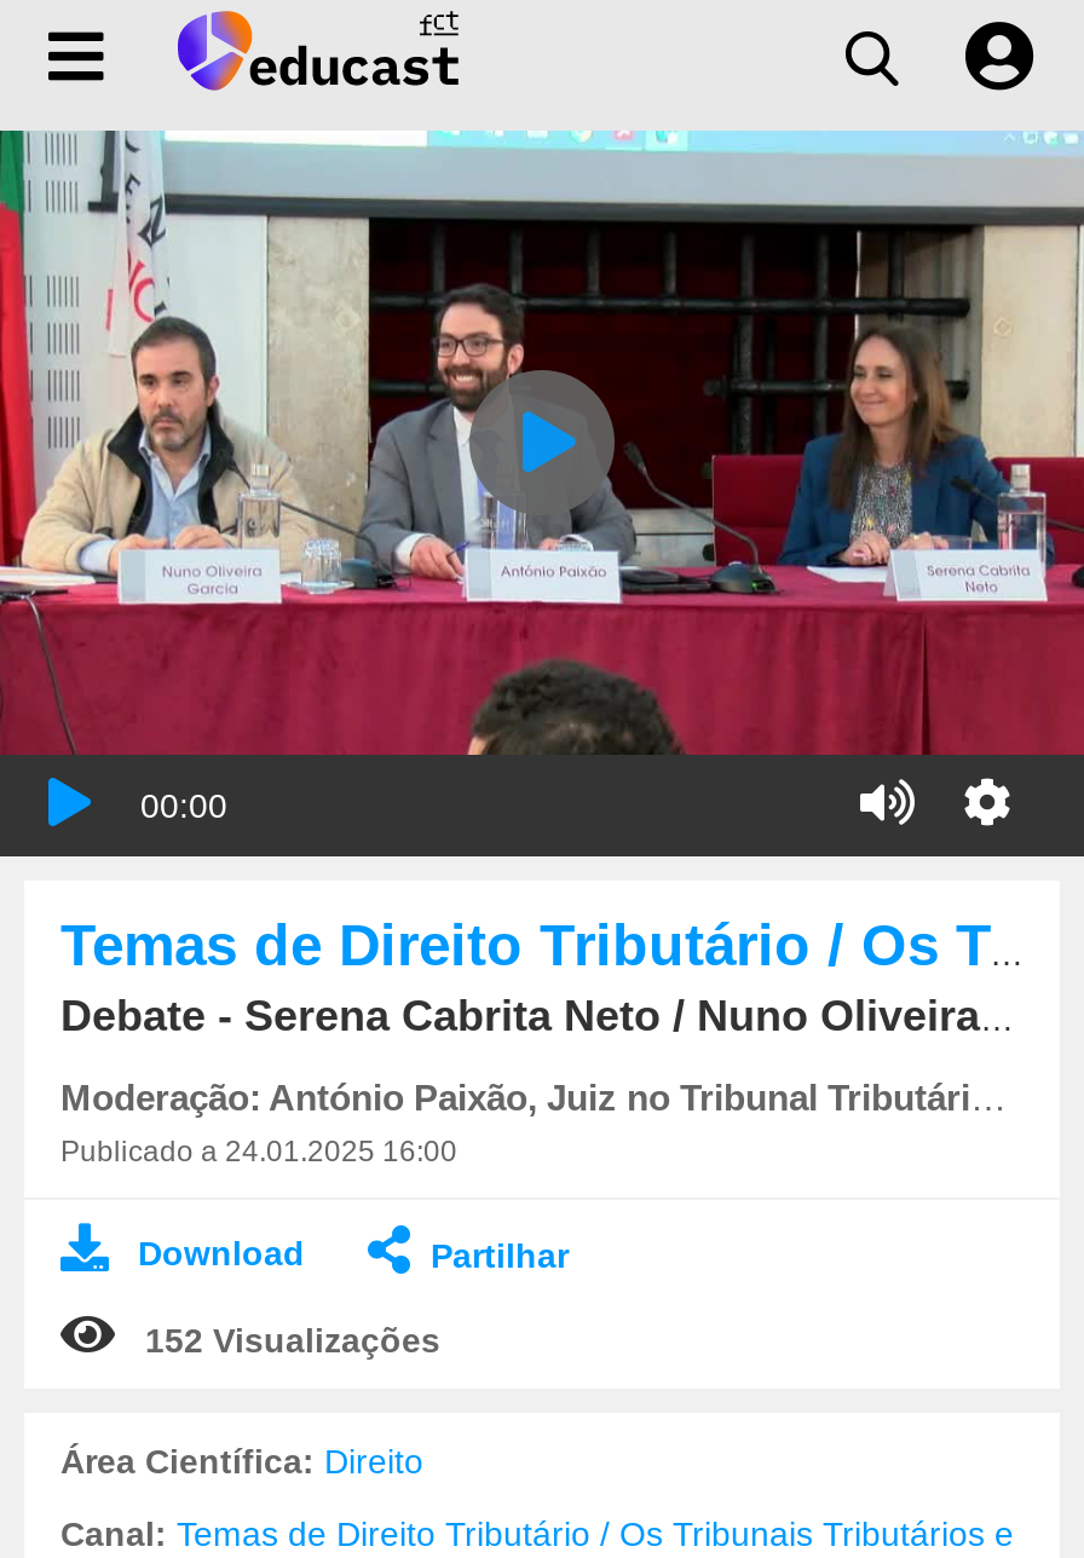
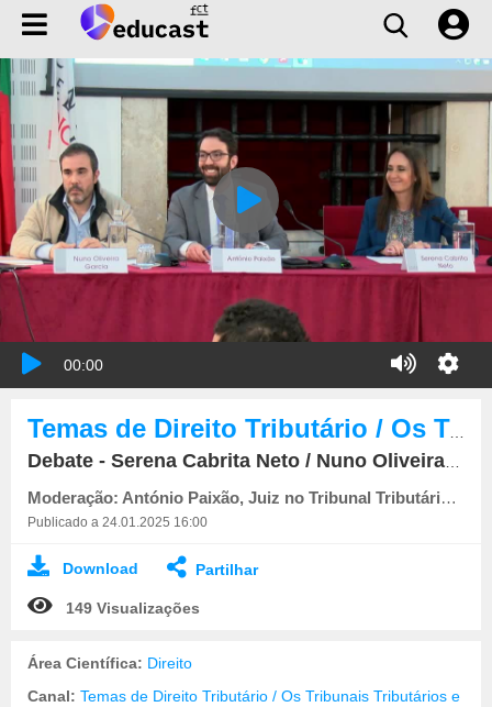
- 152 Visualizações
+ 149 Visualizações
